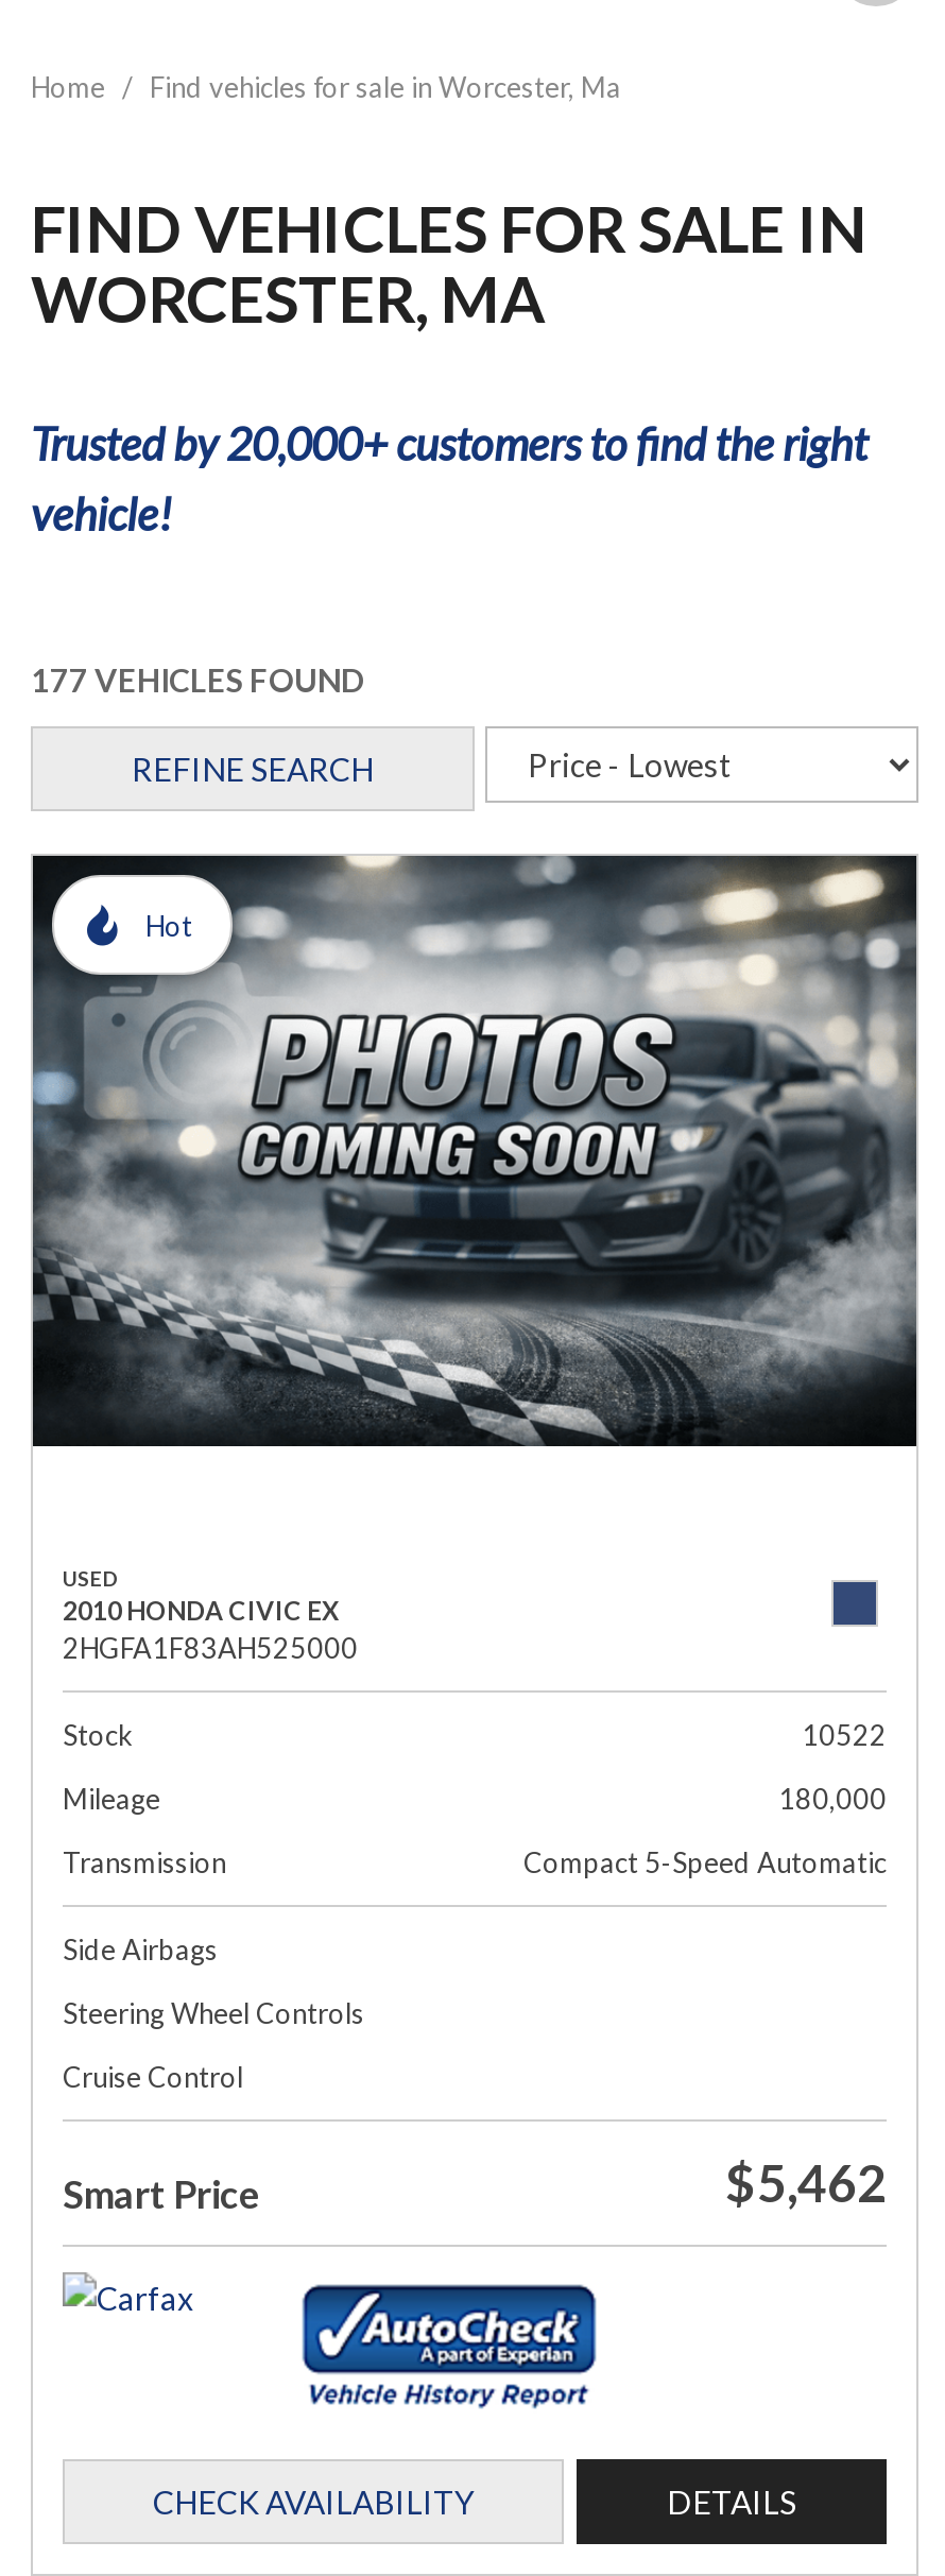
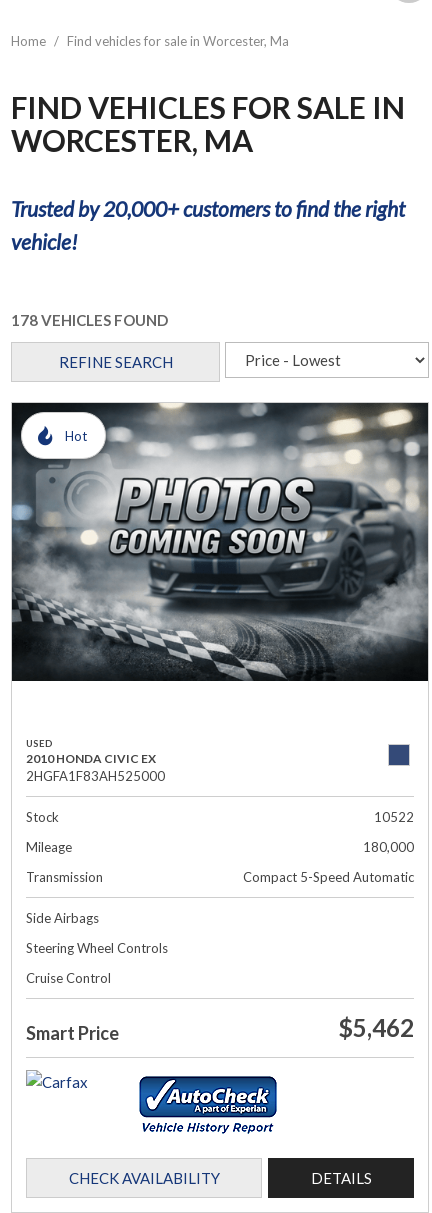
- 177 VEHICLES FOUND
+ 178 VEHICLES FOUND
